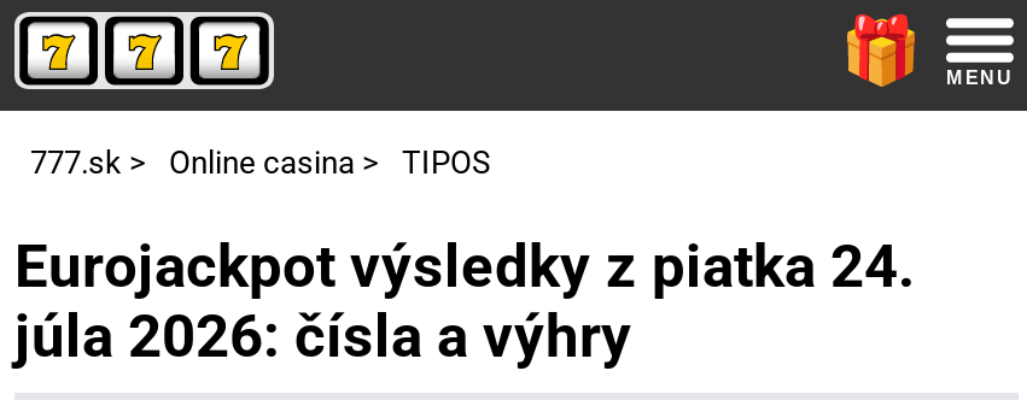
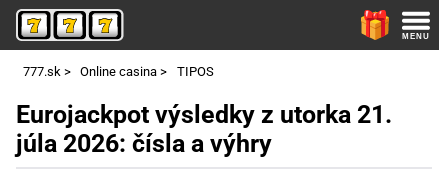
- Eurojackpot výsledky z piatka 24.
+ Eurojackpot výsledky z utorka 21.
